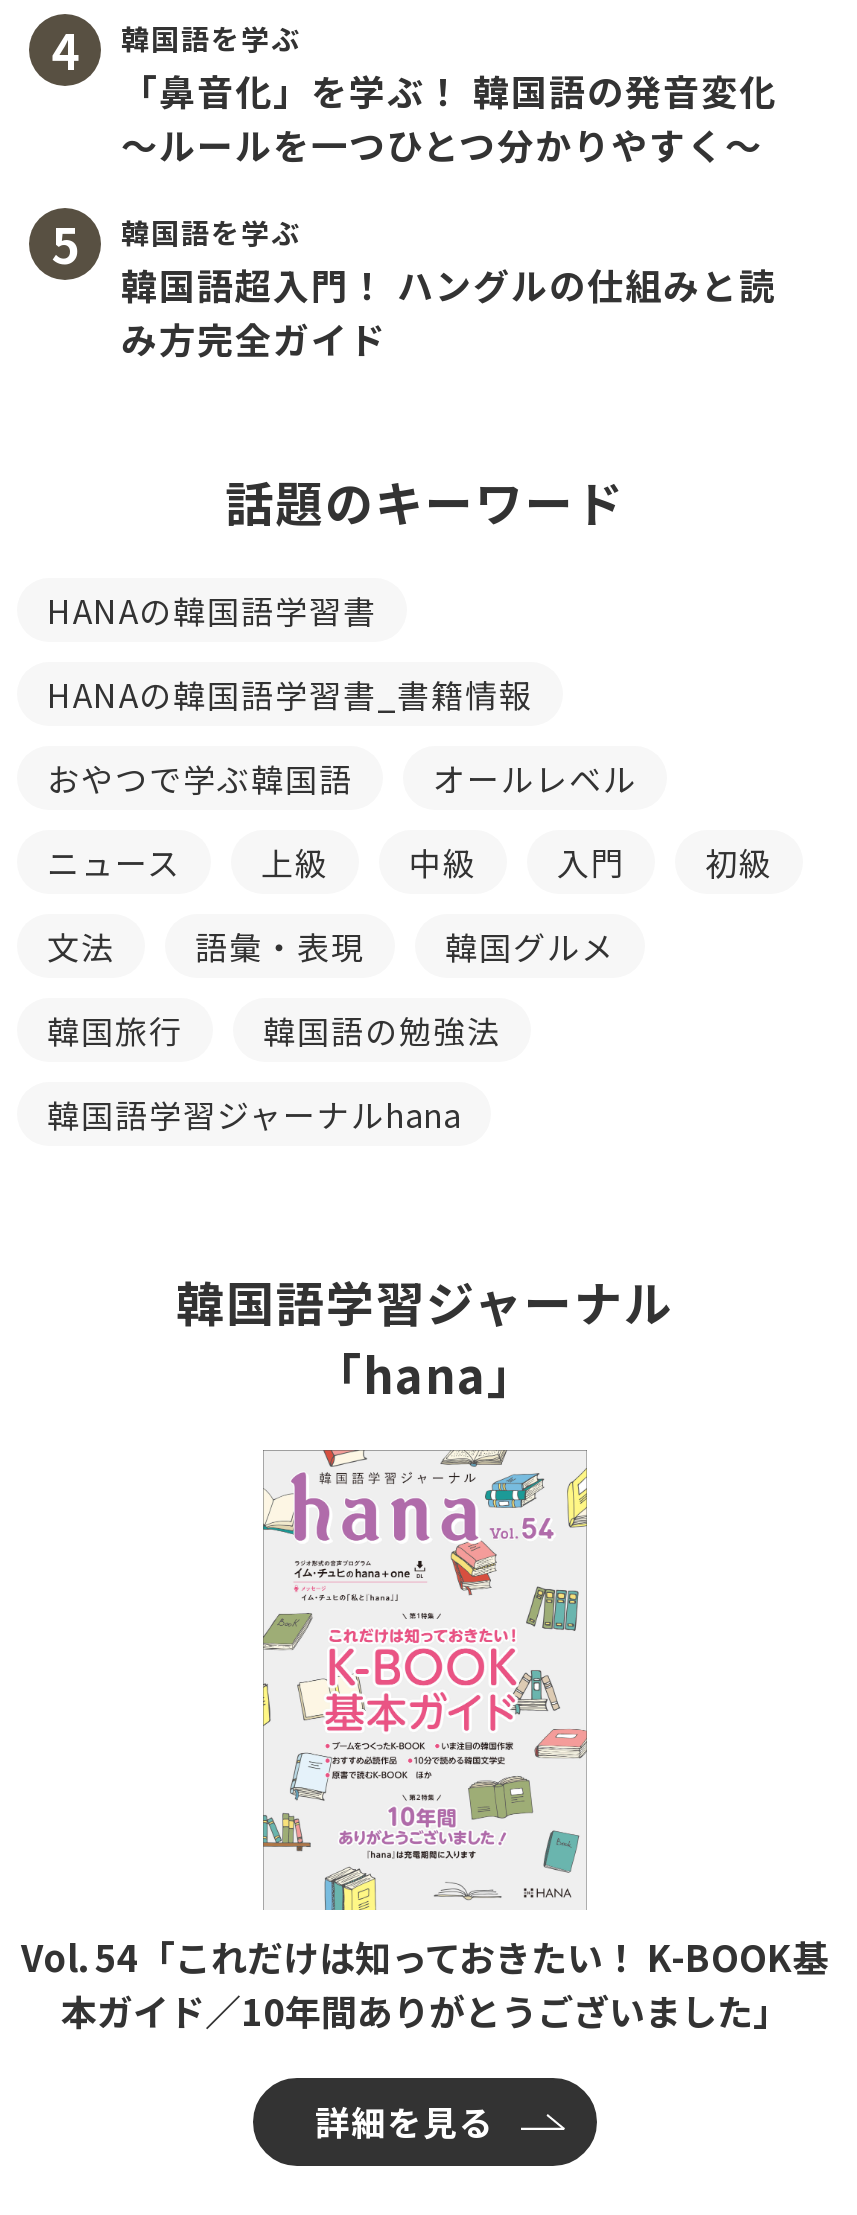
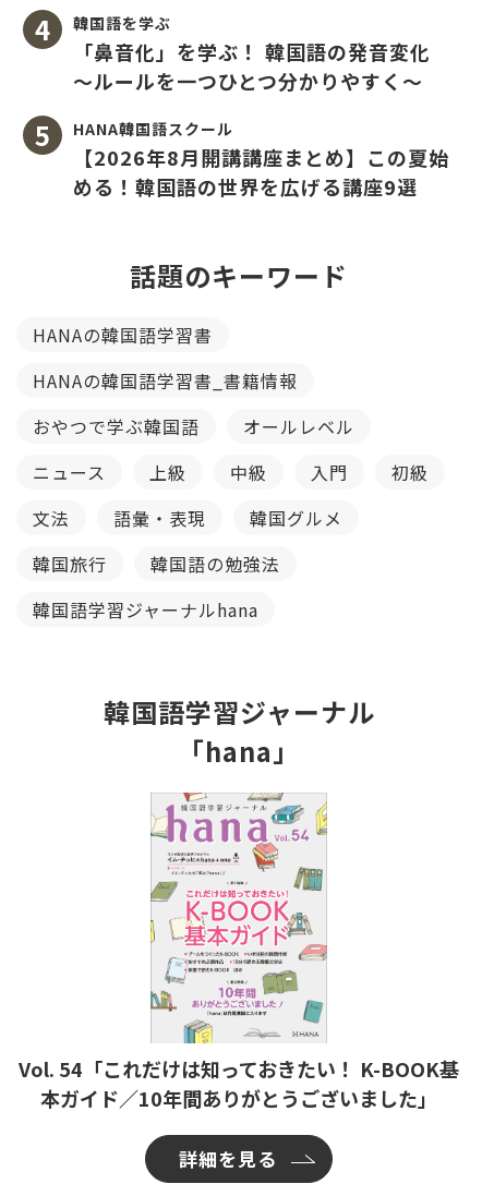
- 韓国語を学ぶ
- 韓国語超入門！ ハングルの仕組みと読
- み方完全ガイド
+ HANA韓国語スクール
+ 【2026年8月開講講座まとめ】この夏始
+ める！韓国語の世界を広げる講座9選
